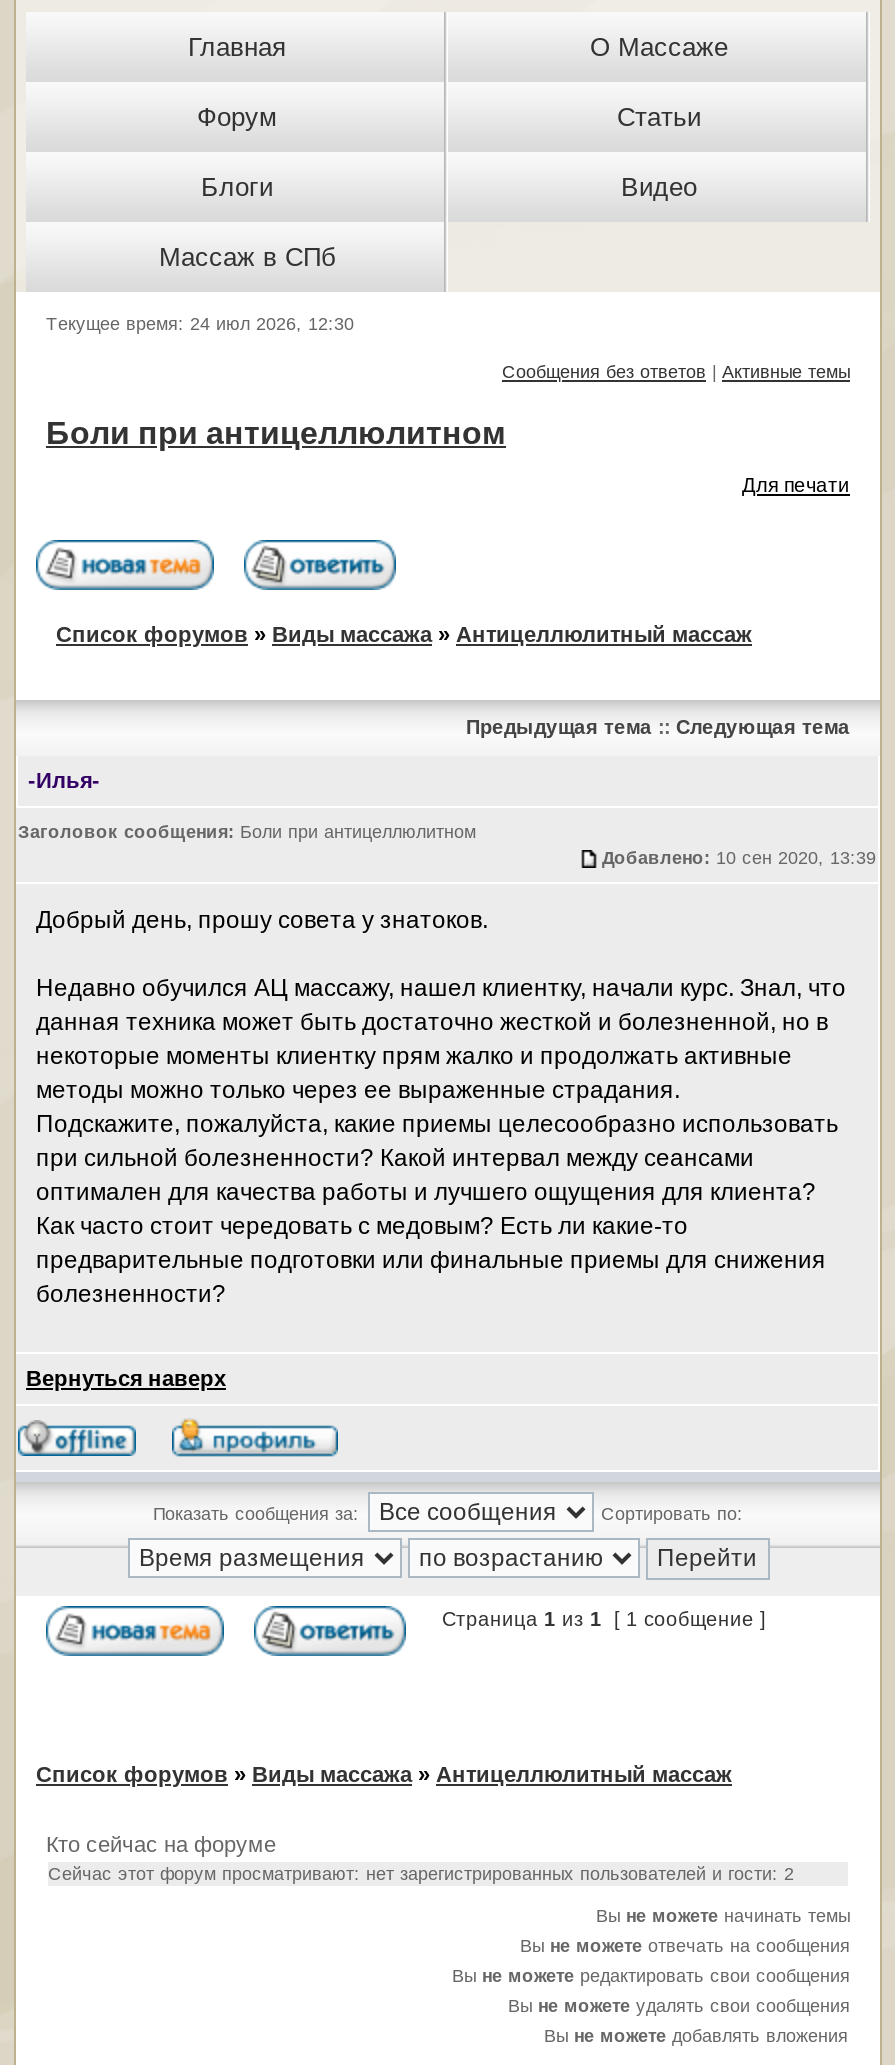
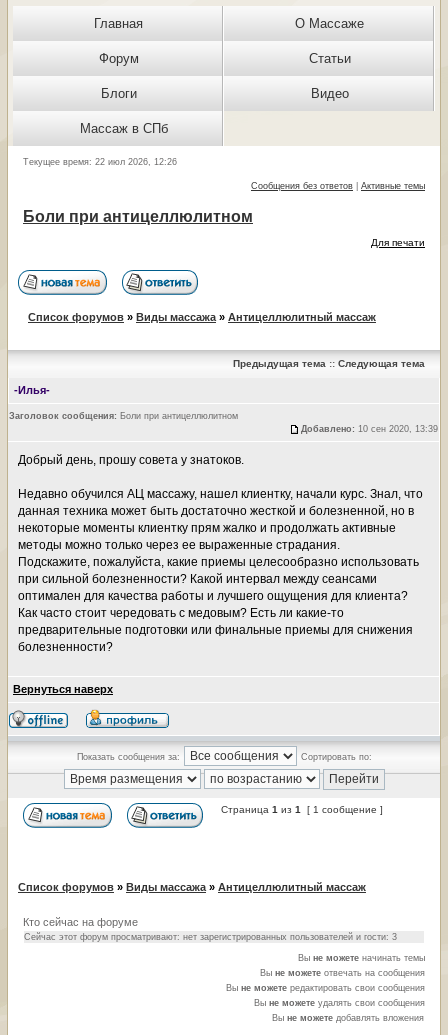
- Текущее время: 24 июл 2026, 12:30
+ Текущее время: 22 июл 2026, 12:26

- Сейчас этот форум просматривают: нет зарегистрированных пользователей и гости: 2
+ Сейчас этот форум просматривают: нет зарегистрированных пользователей и гости: 3
